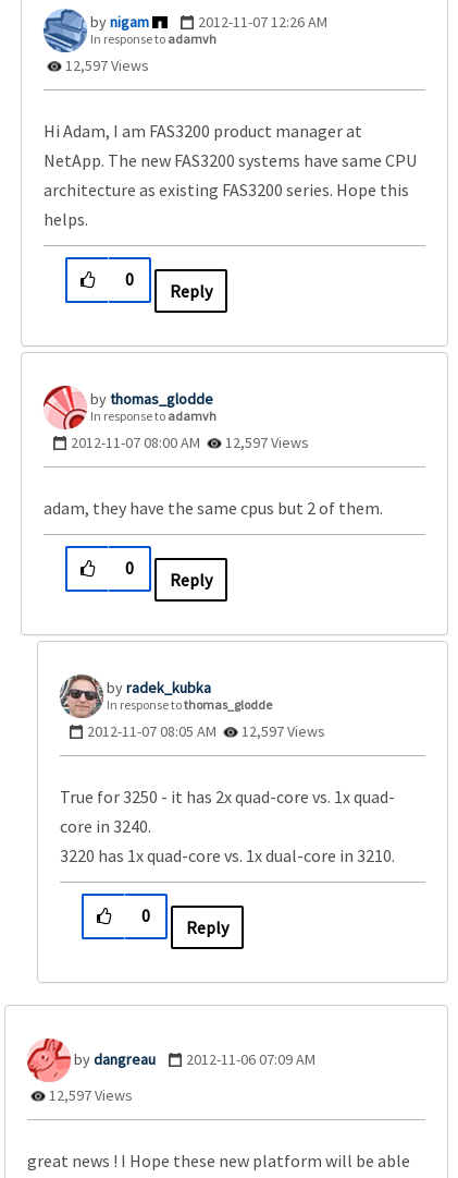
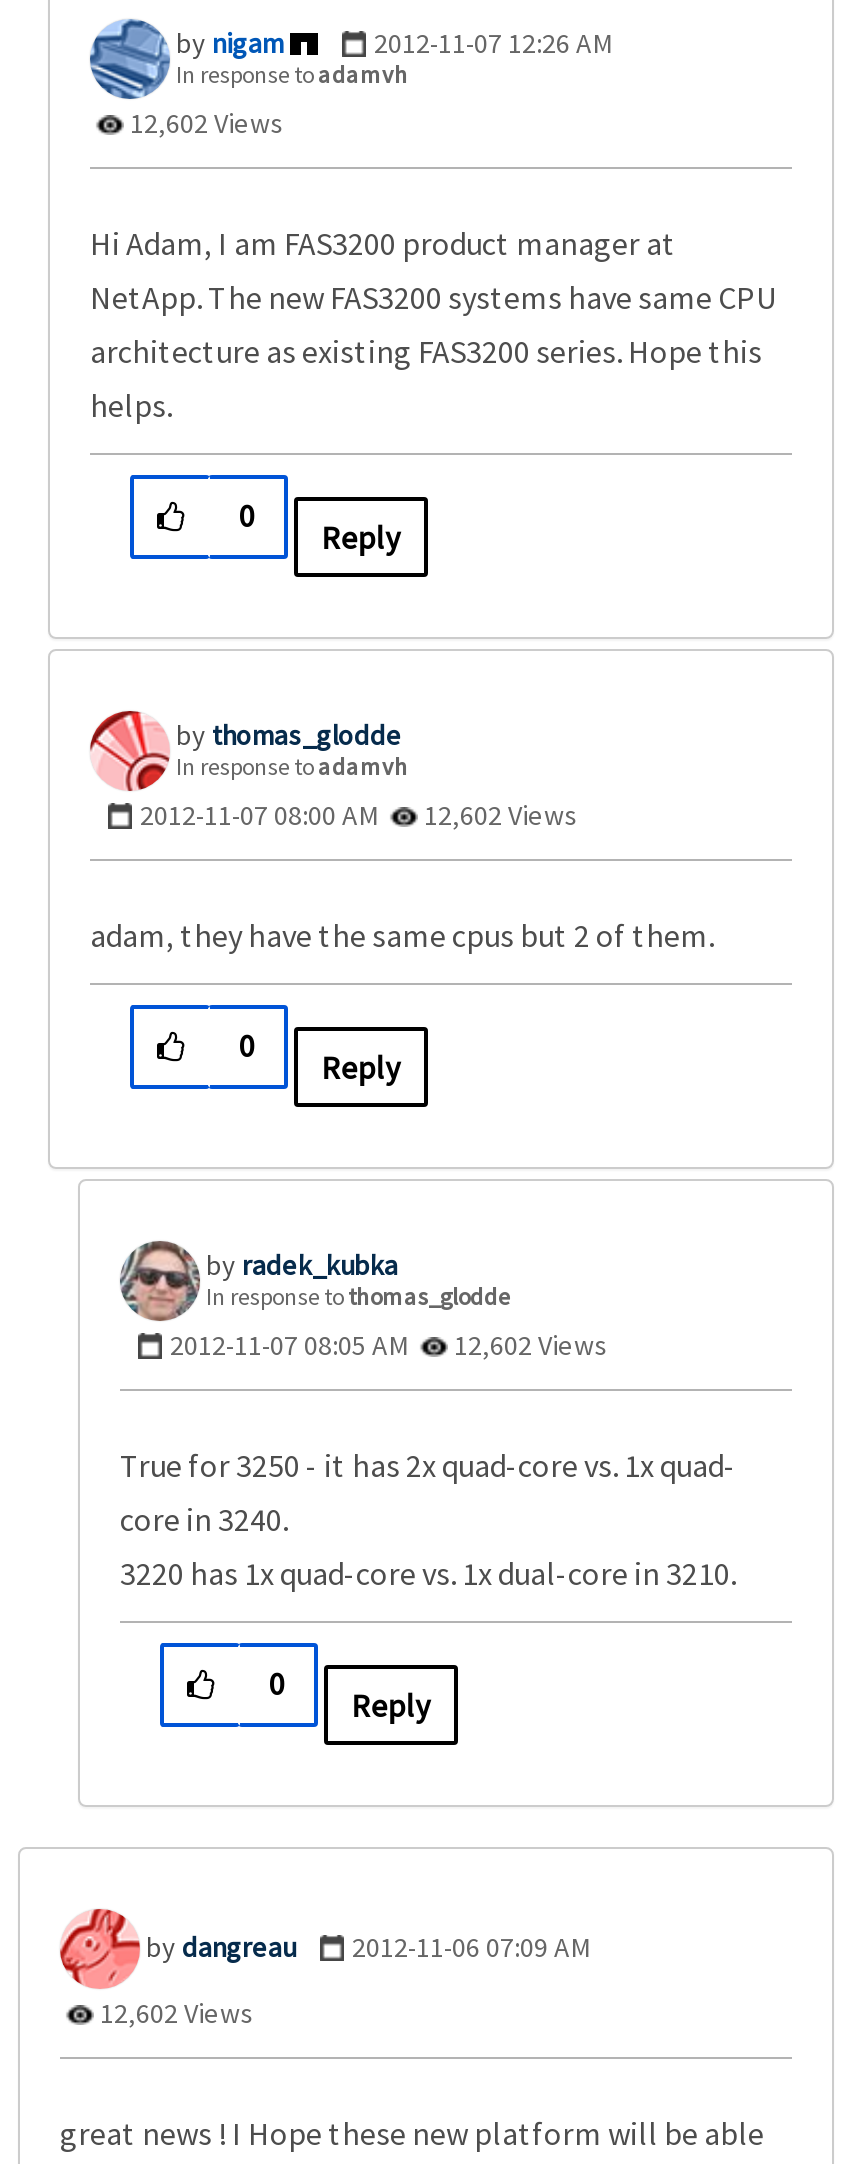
- 12,597 Views
+ 12,602 Views

- 2012-11-07 08:00 AM 12,597 Views
+ 2012-11-07 08:00 AM 12,602 Views

- 2012-11-07 08:05 AM 12,597 Views
+ 2012-11-07 08:05 AM 12,602 Views

- 12,597 Views
+ 12,602 Views
